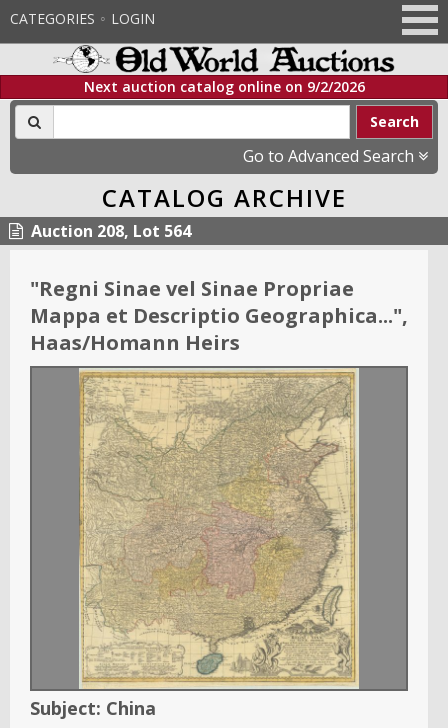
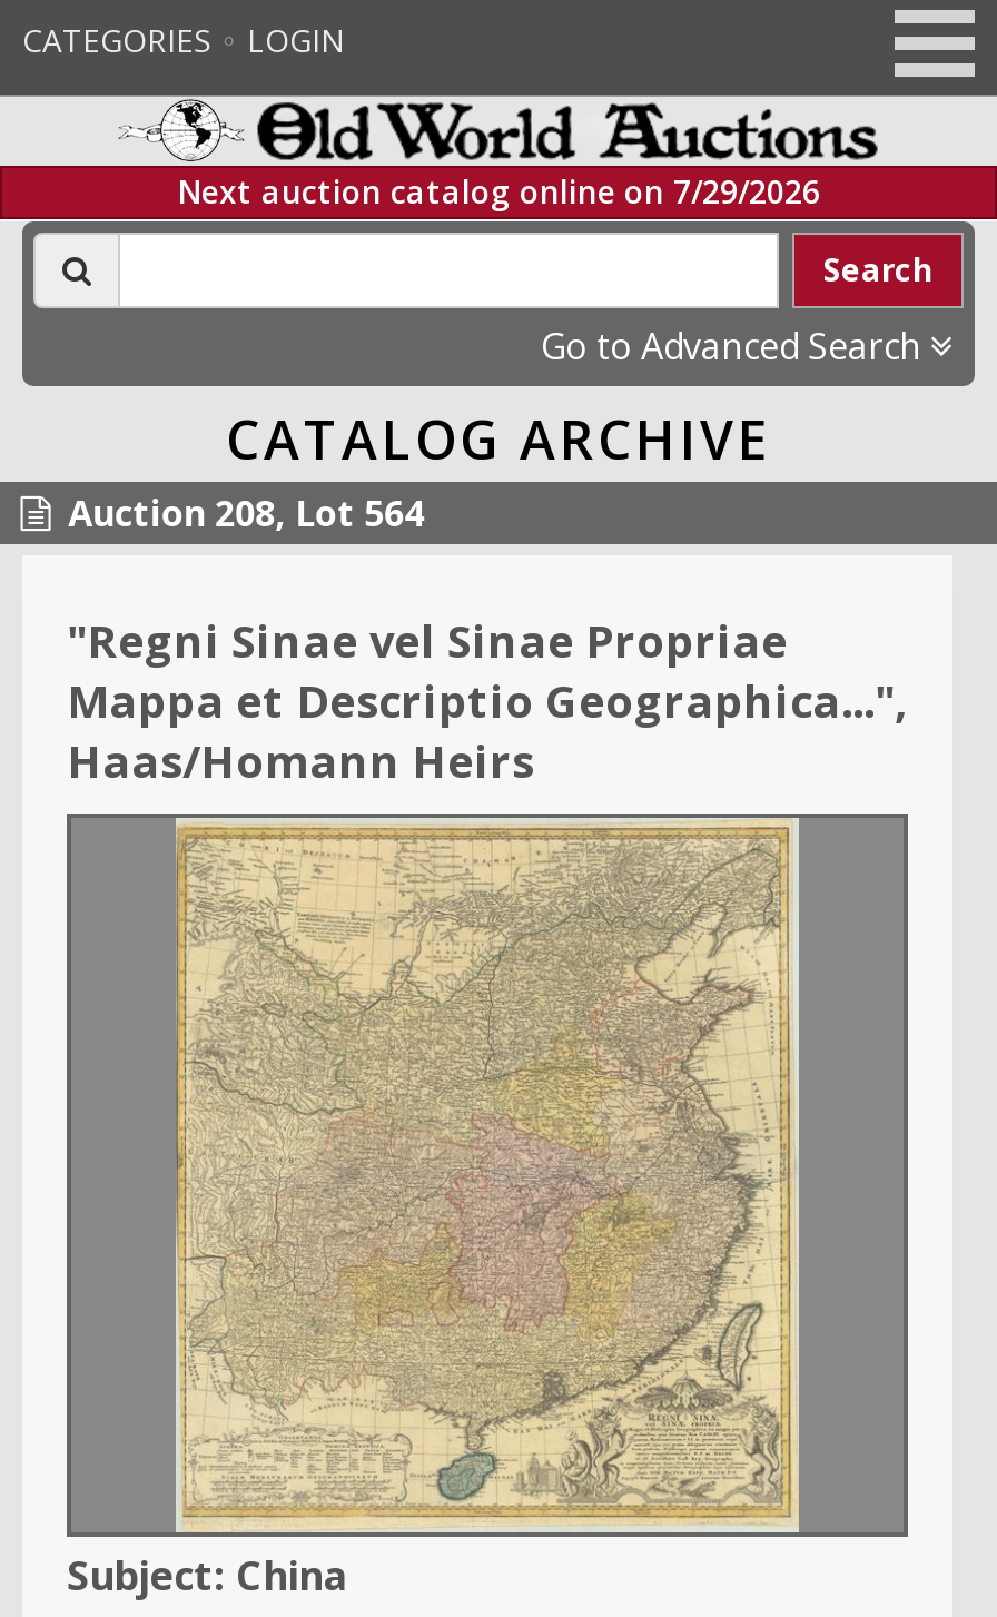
- Next auction catalog online on 9/2/2026
+ Next auction catalog online on 7/29/2026
